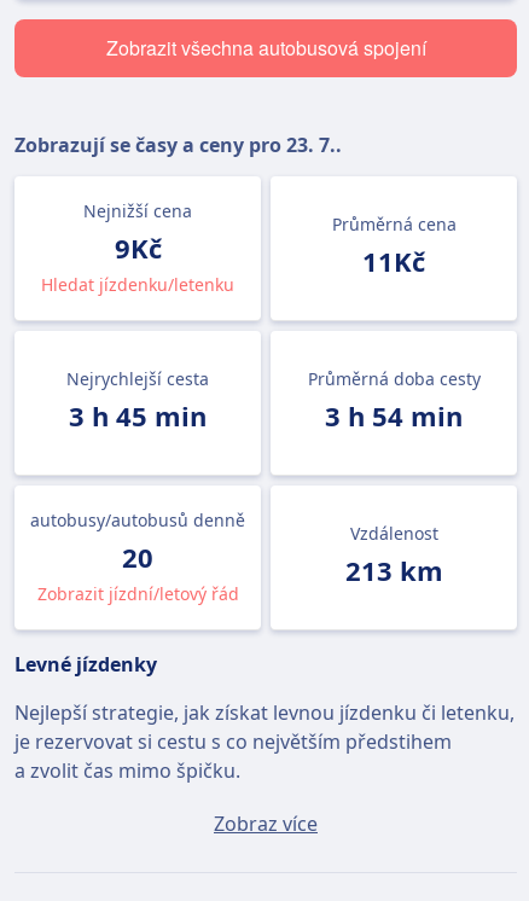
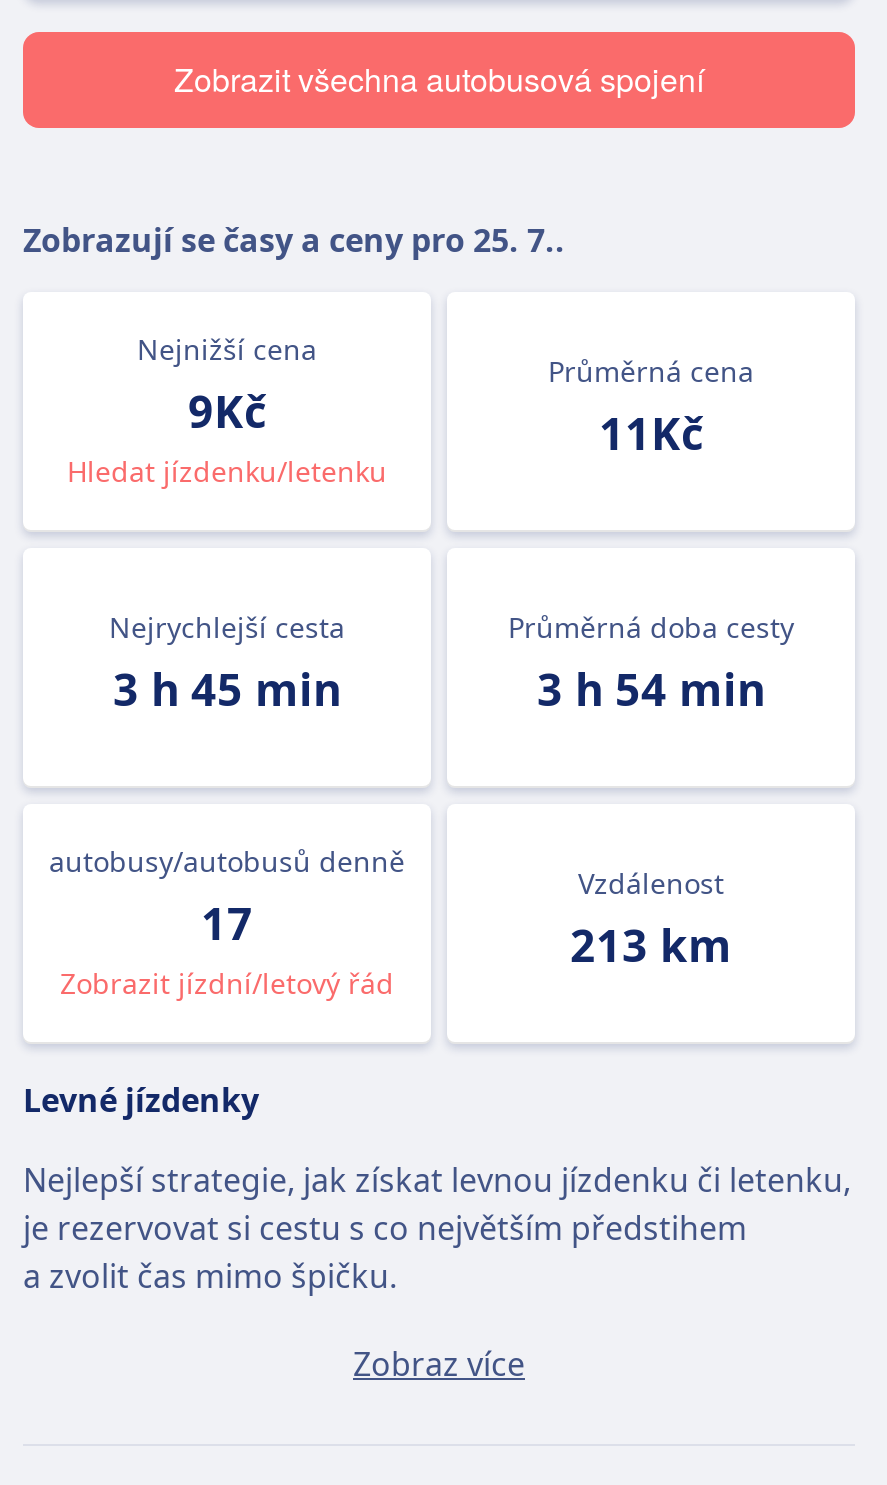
- Zobrazují se časy a ceny pro 23. 7..
+ Zobrazují se časy a ceny pro 25. 7..

- 20
+ 17
